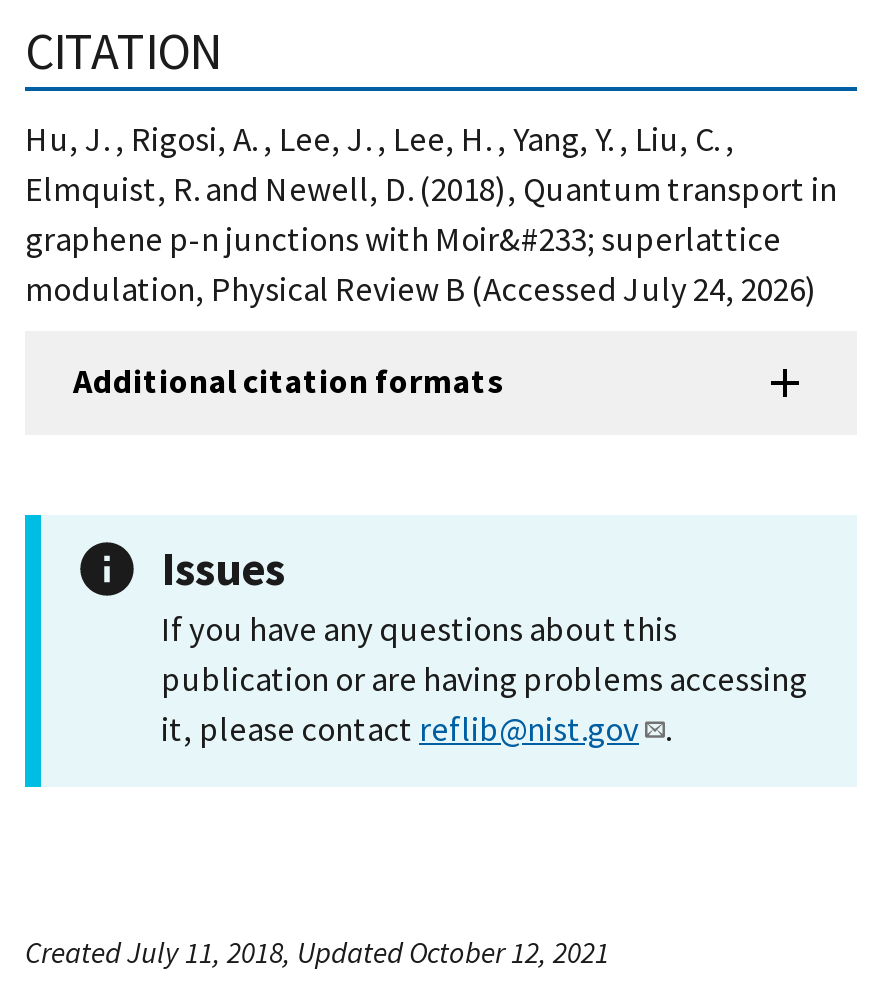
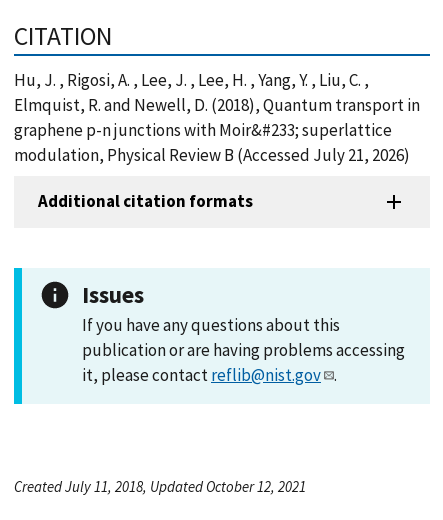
- modulation, Physical Review B (Accessed July 24, 2026)
+ modulation, Physical Review B (Accessed July 21, 2026)
